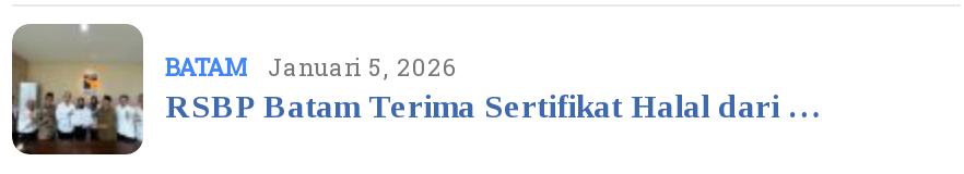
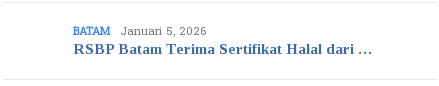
- [image]
